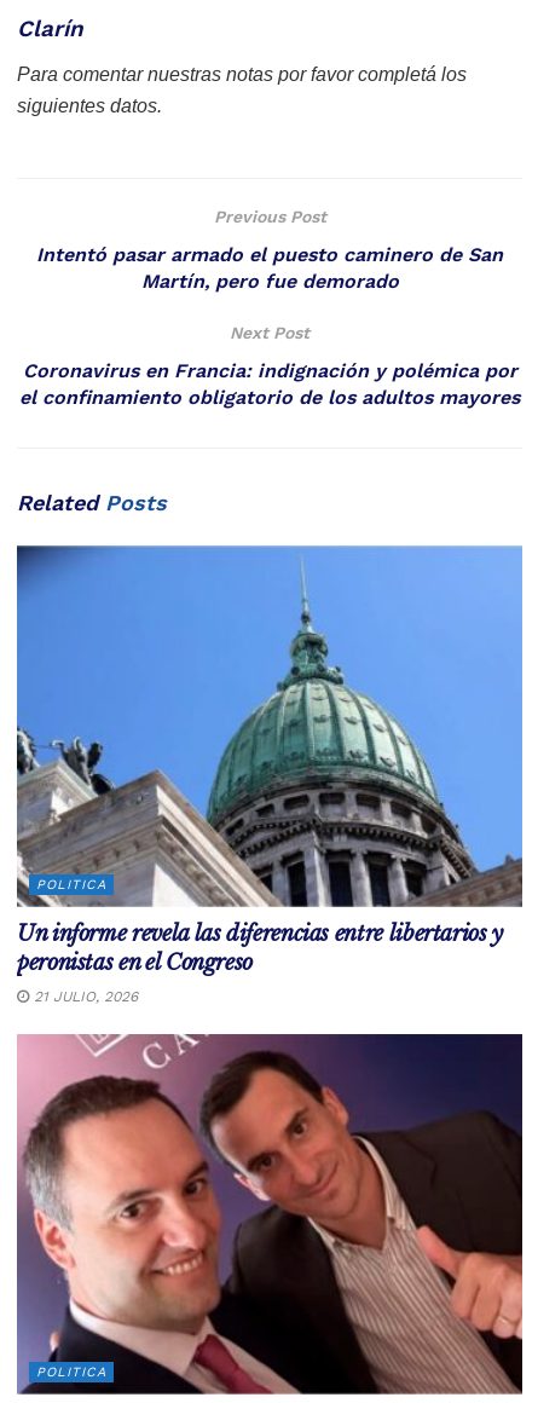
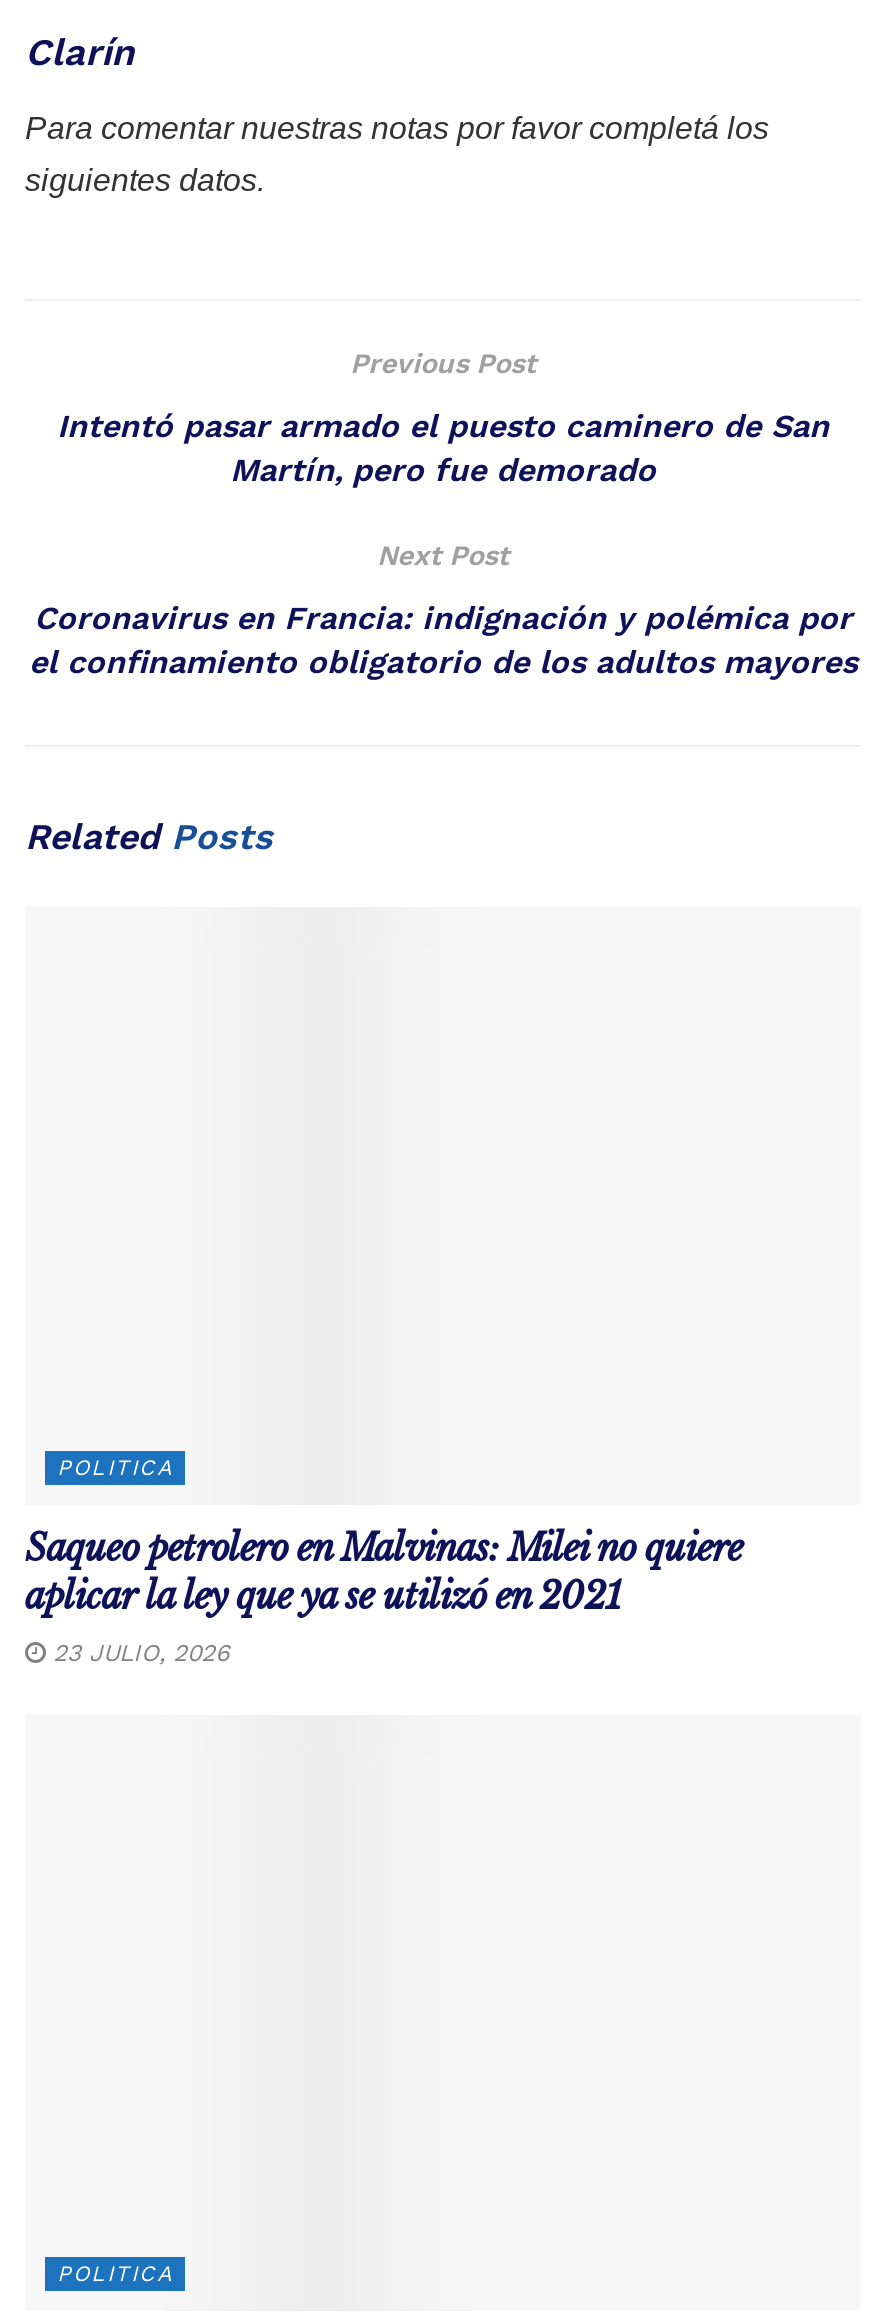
- [image]

- Un informe revela las diferencias entre libertarios y
- peronistas en el Congreso
+ Saqueo petrolero en Malvinas: Milei no quiere
+ aplicar la ley que ya se utilizó en 2021

- 21 JULIO, 2026
+ 23 JULIO, 2026

- [image]
